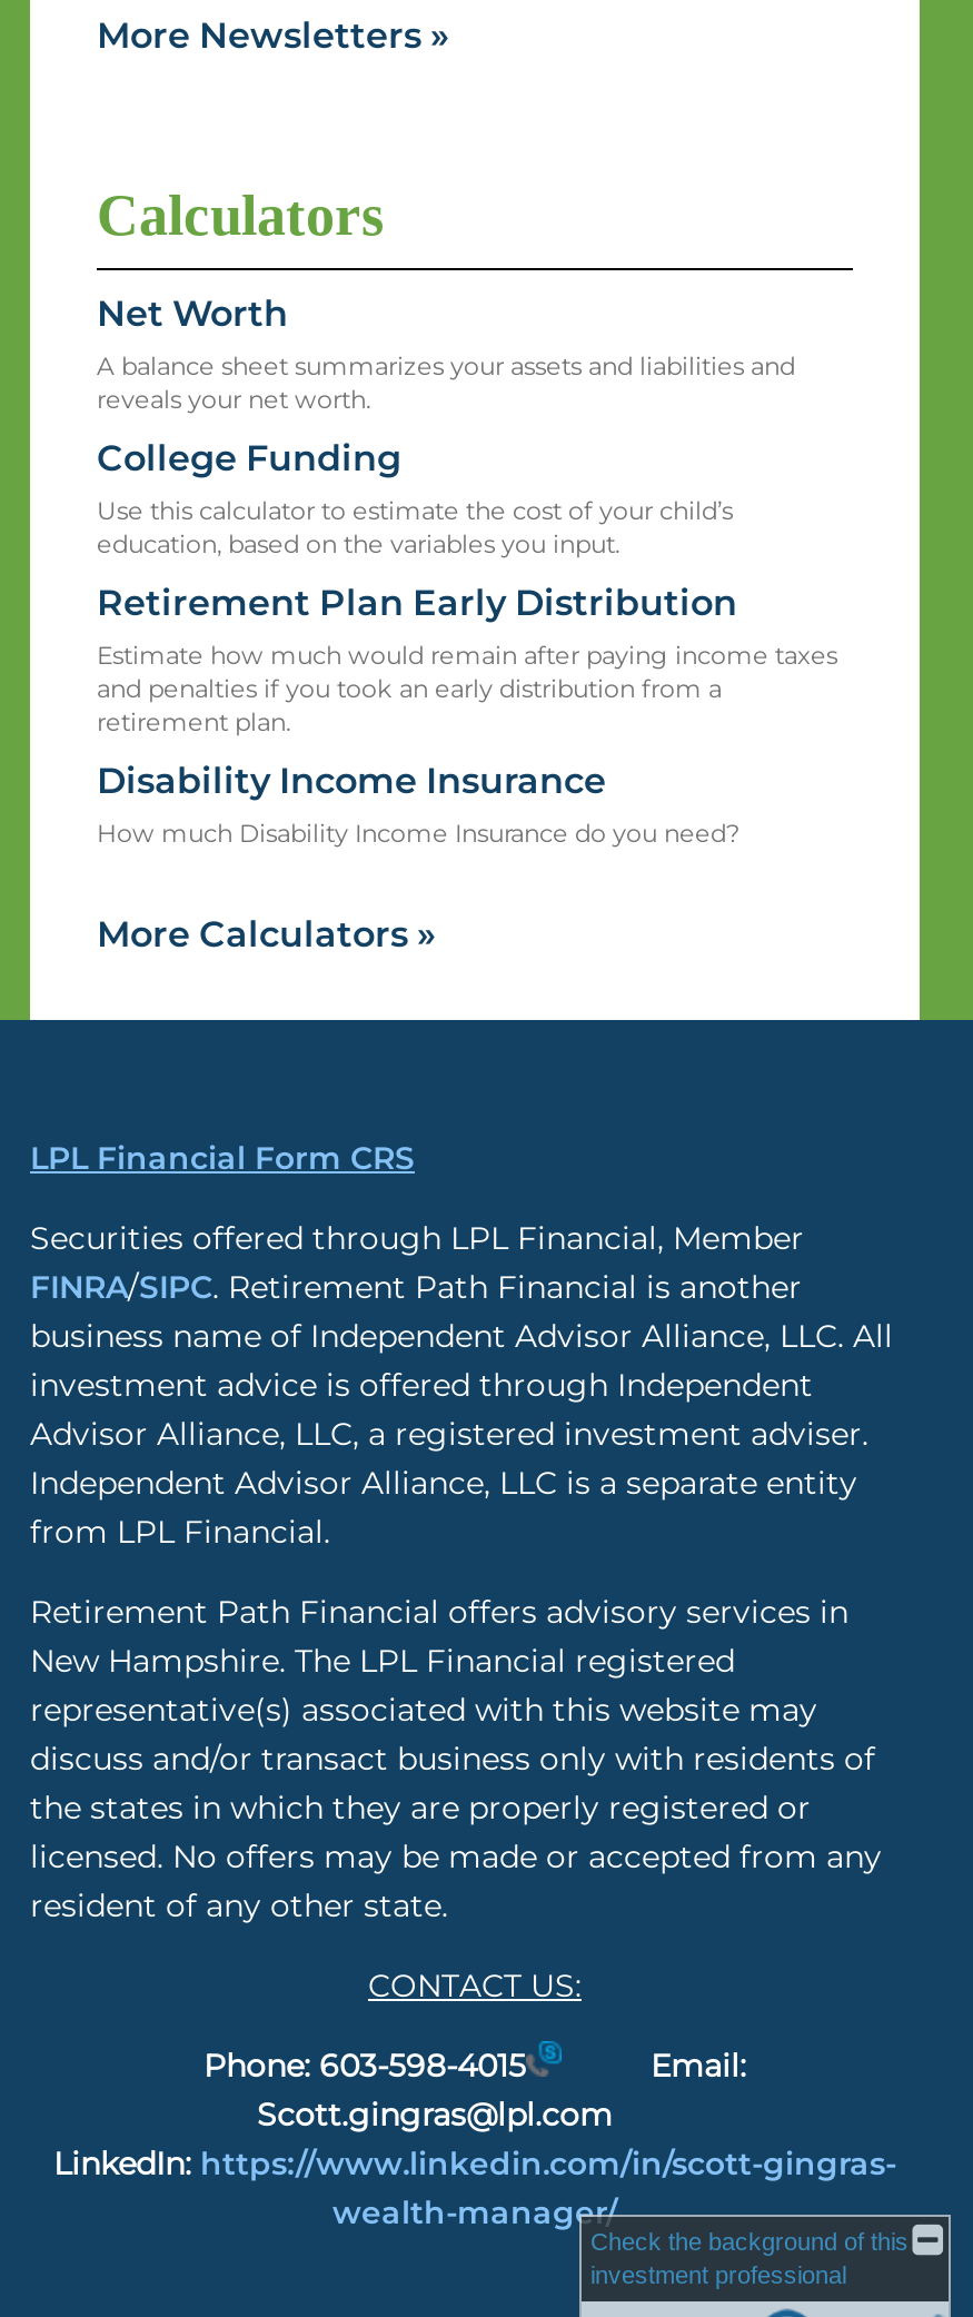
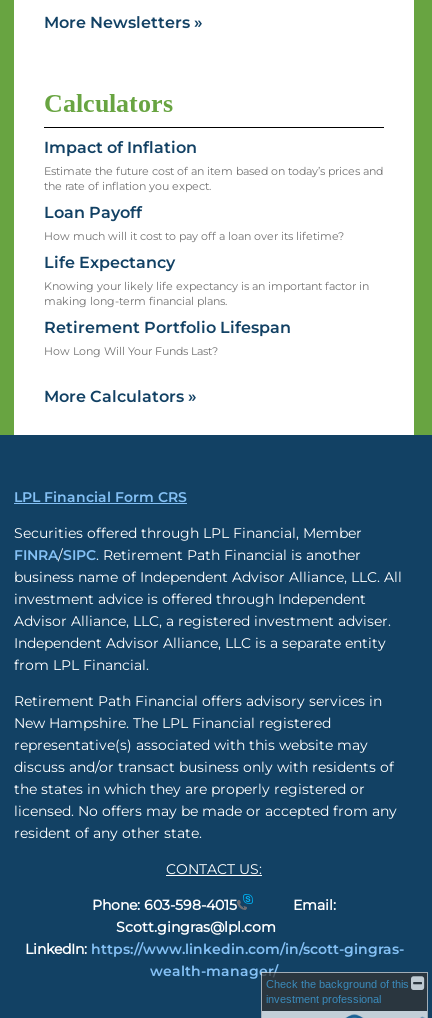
- Net Worth
- A balance sheet summarizes your assets and liabilities and
- reveals your net worth.
+ Impact of Inflation
+ Estimate the future cost of an item based on today’s prices and
+ the rate of inflation you expect.

- College Funding
- Use this calculator to estimate the cost of your child’s
- education, based on the variables you input.
+ Loan Payoff
+ How much will it cost to pay off a loan over its lifetime?

- Retirement Plan Early Distribution
- Estimate how much would remain after paying income taxes
- and penalties if you took an early distribution from a
- retirement plan.
+ Life Expectancy
+ Knowing your likely life expectancy is an important factor in
+ making long-term financial plans.

- Disability Income Insurance
- How much Disability Income Insurance do you need?
+ Retirement Portfolio Lifespan
+ How Long Will Your Funds Last?
